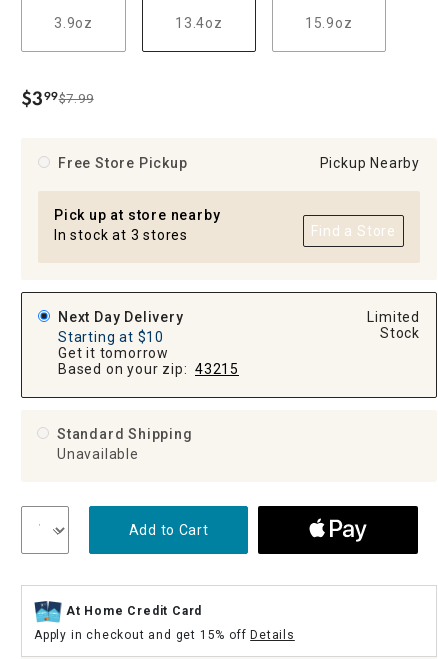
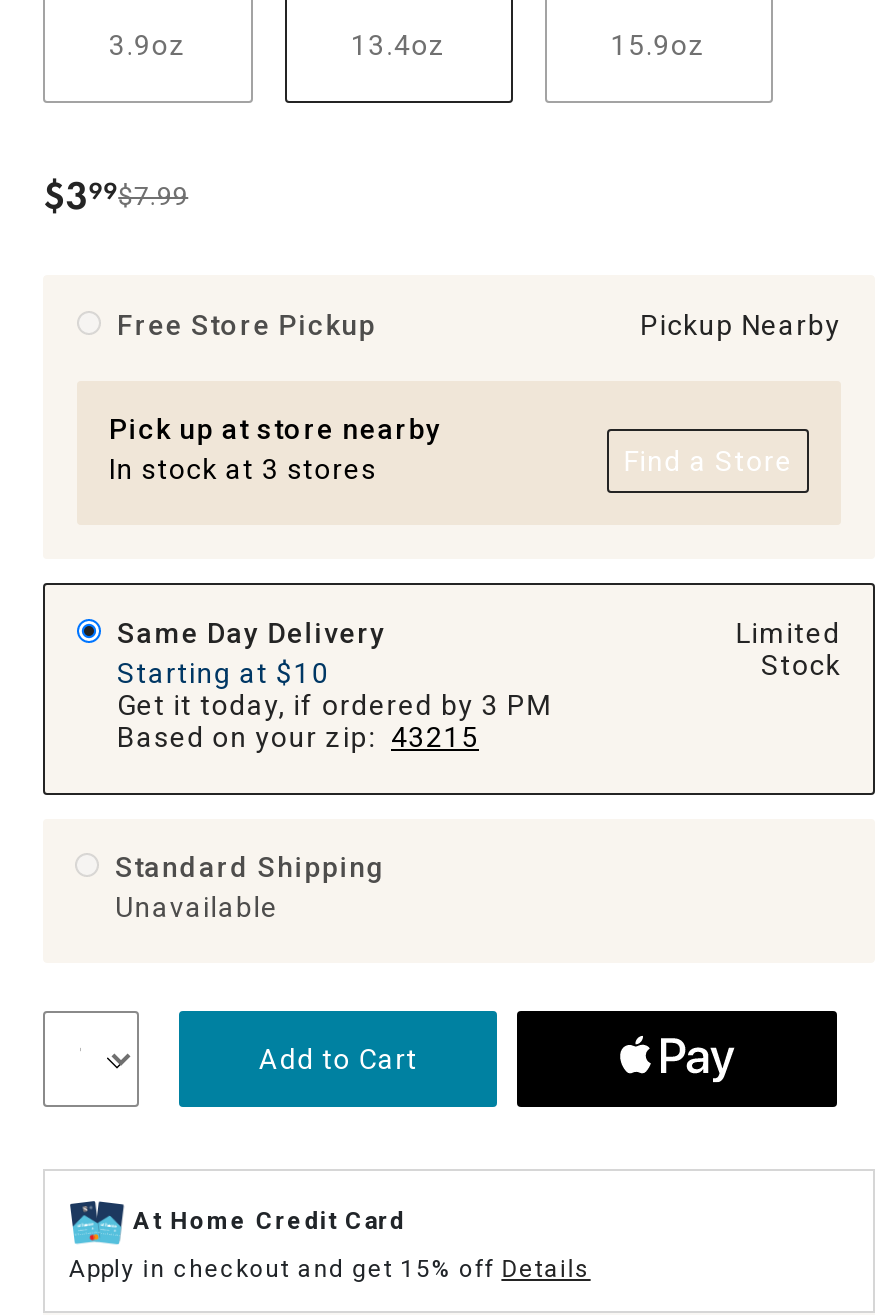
- Next Day Delivery
+ Same Day Delivery

- Get it tomorrow
+ Get it today, if ordered by 3 PM
